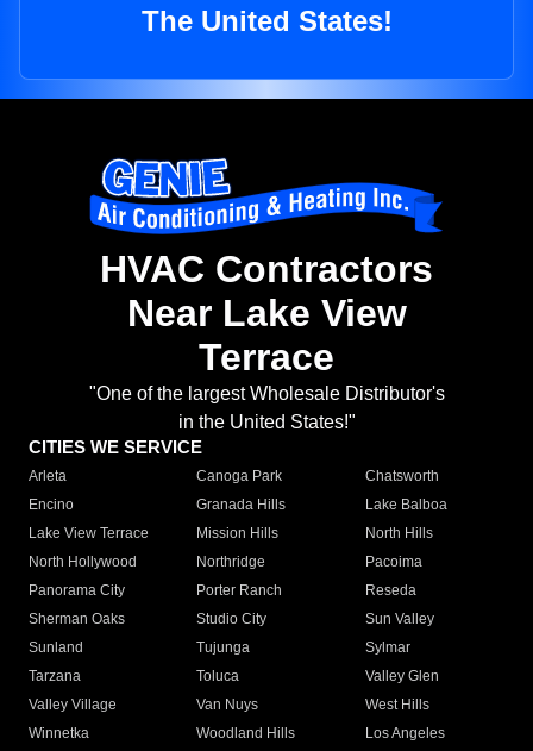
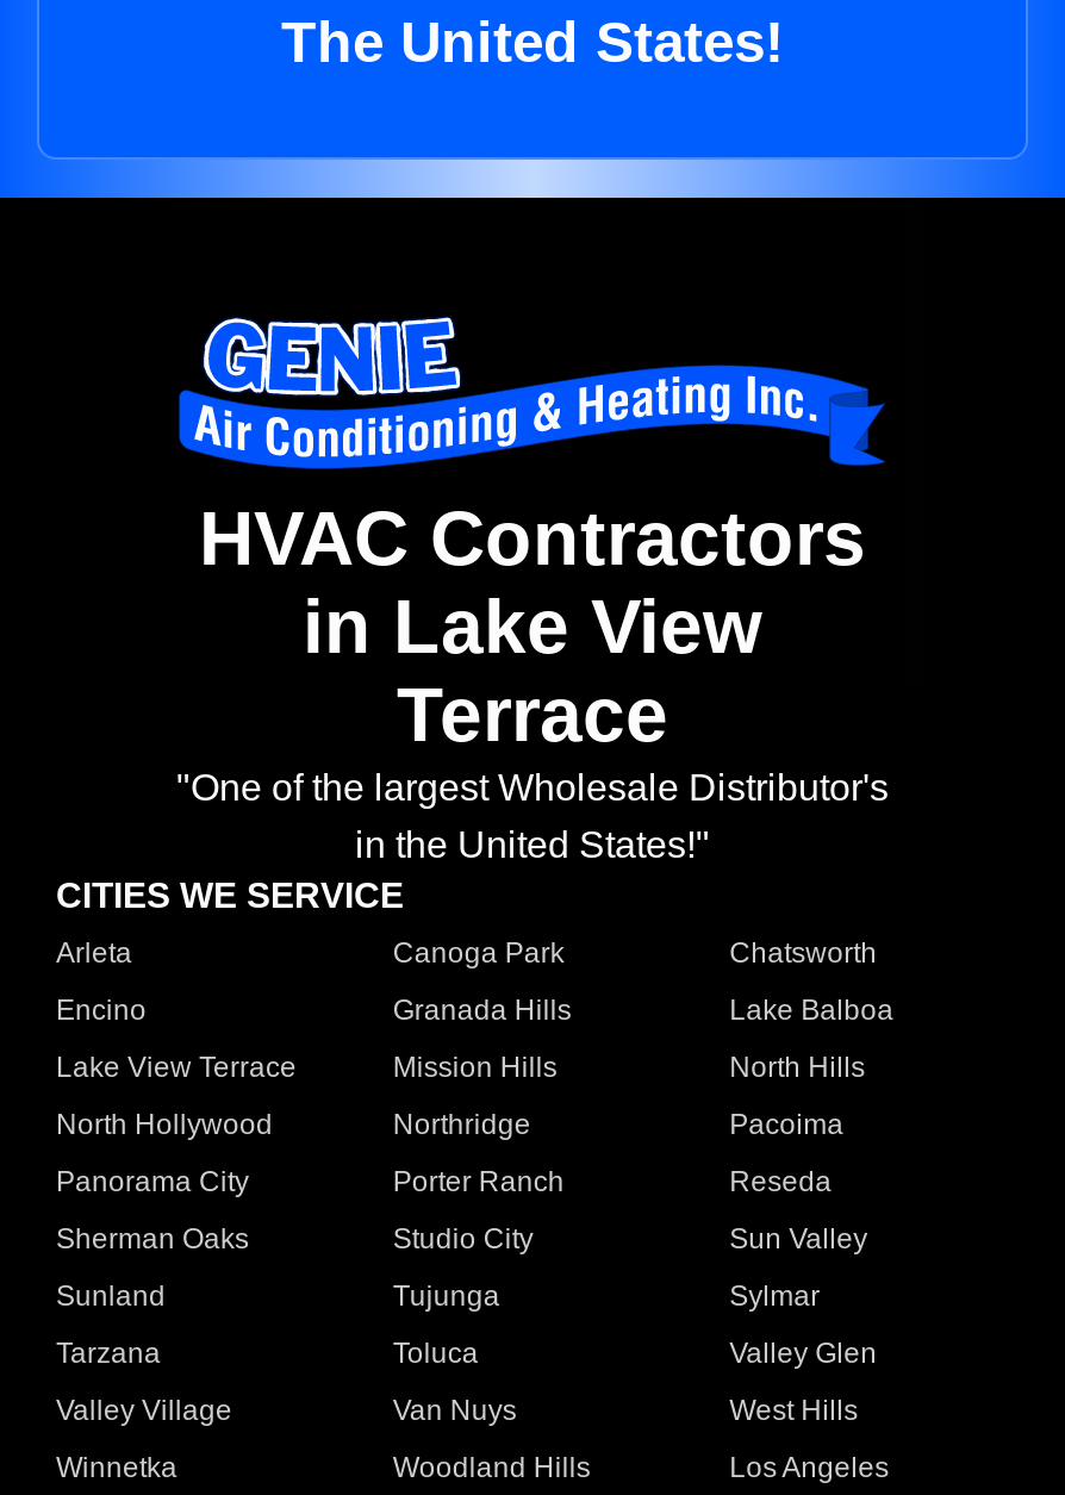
- Near Lake View
+ in Lake View
